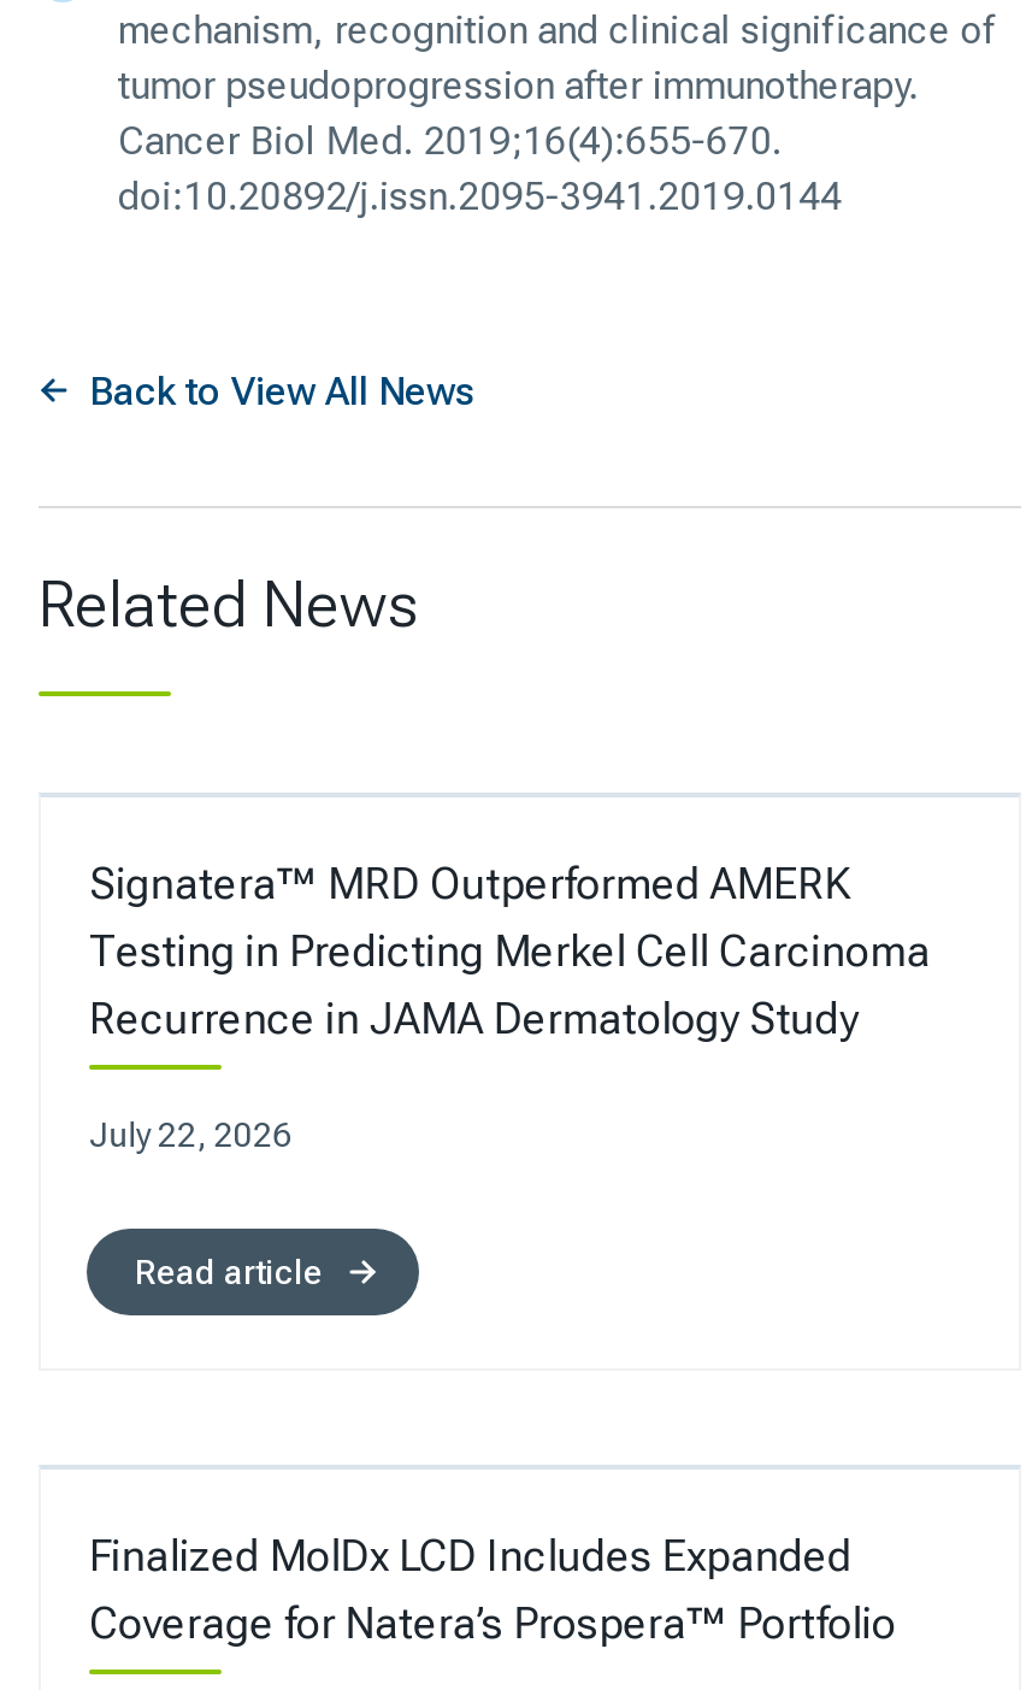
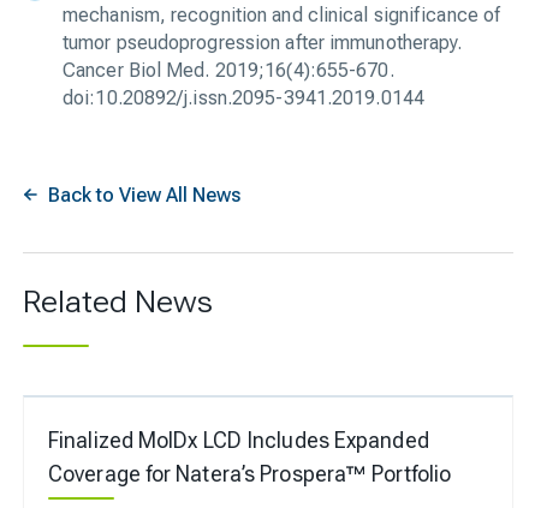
- Signatera™ MRD Outperformed AMERK
- Testing in Predicting Merkel Cell Carcinoma
- Recurrence in JAMA Dermatology Study
- July 22, 2026

- Read article
